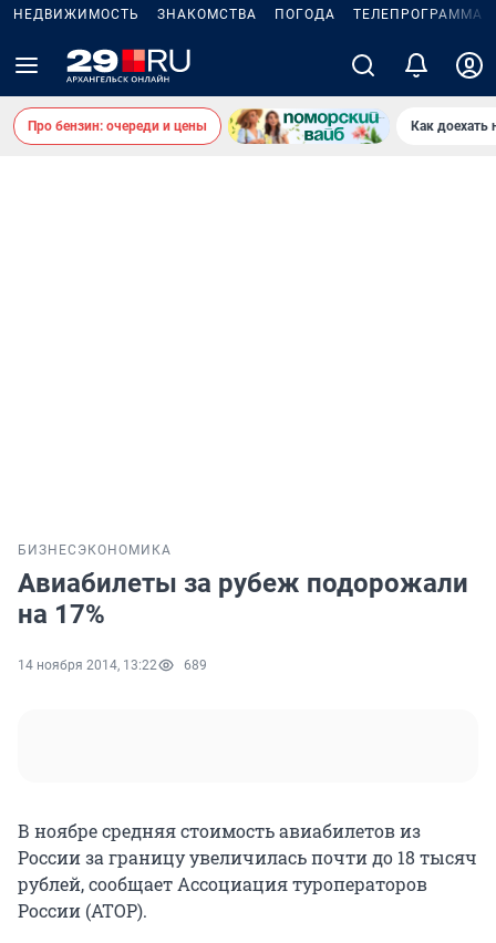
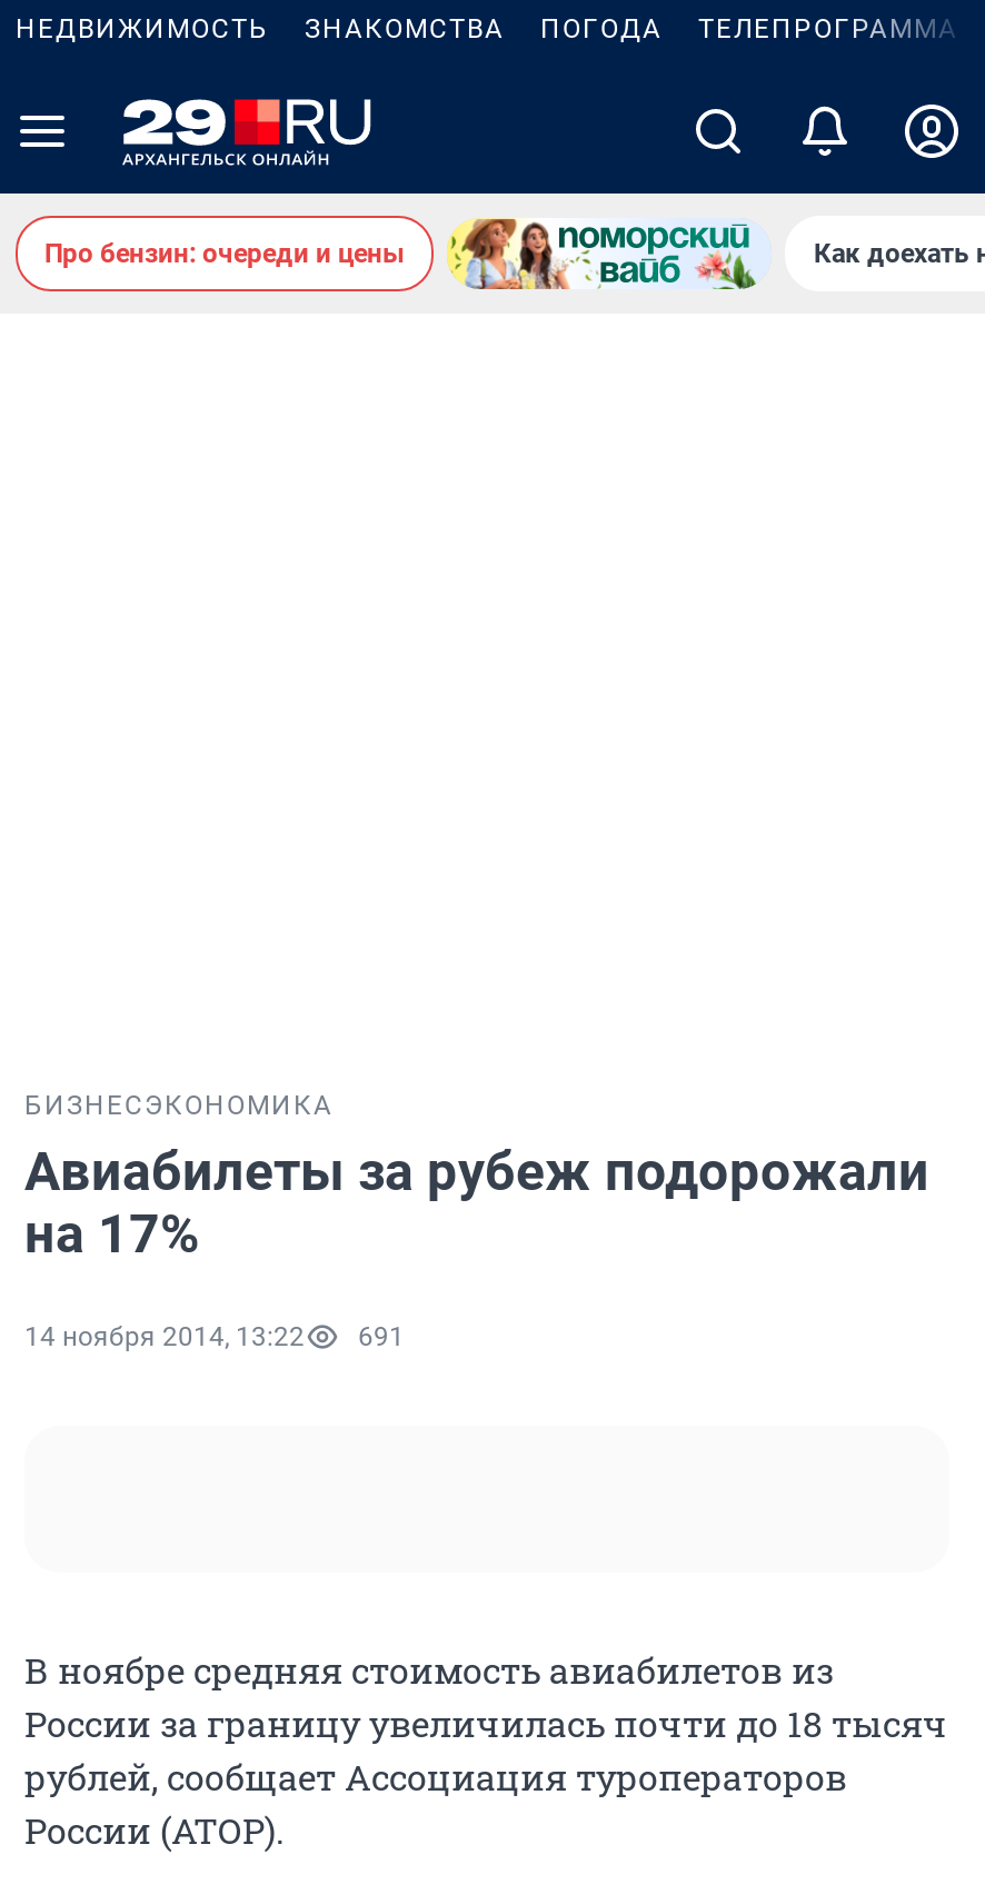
- 14 ноября 2014, 13:22 689
+ 14 ноября 2014, 13:22 691
